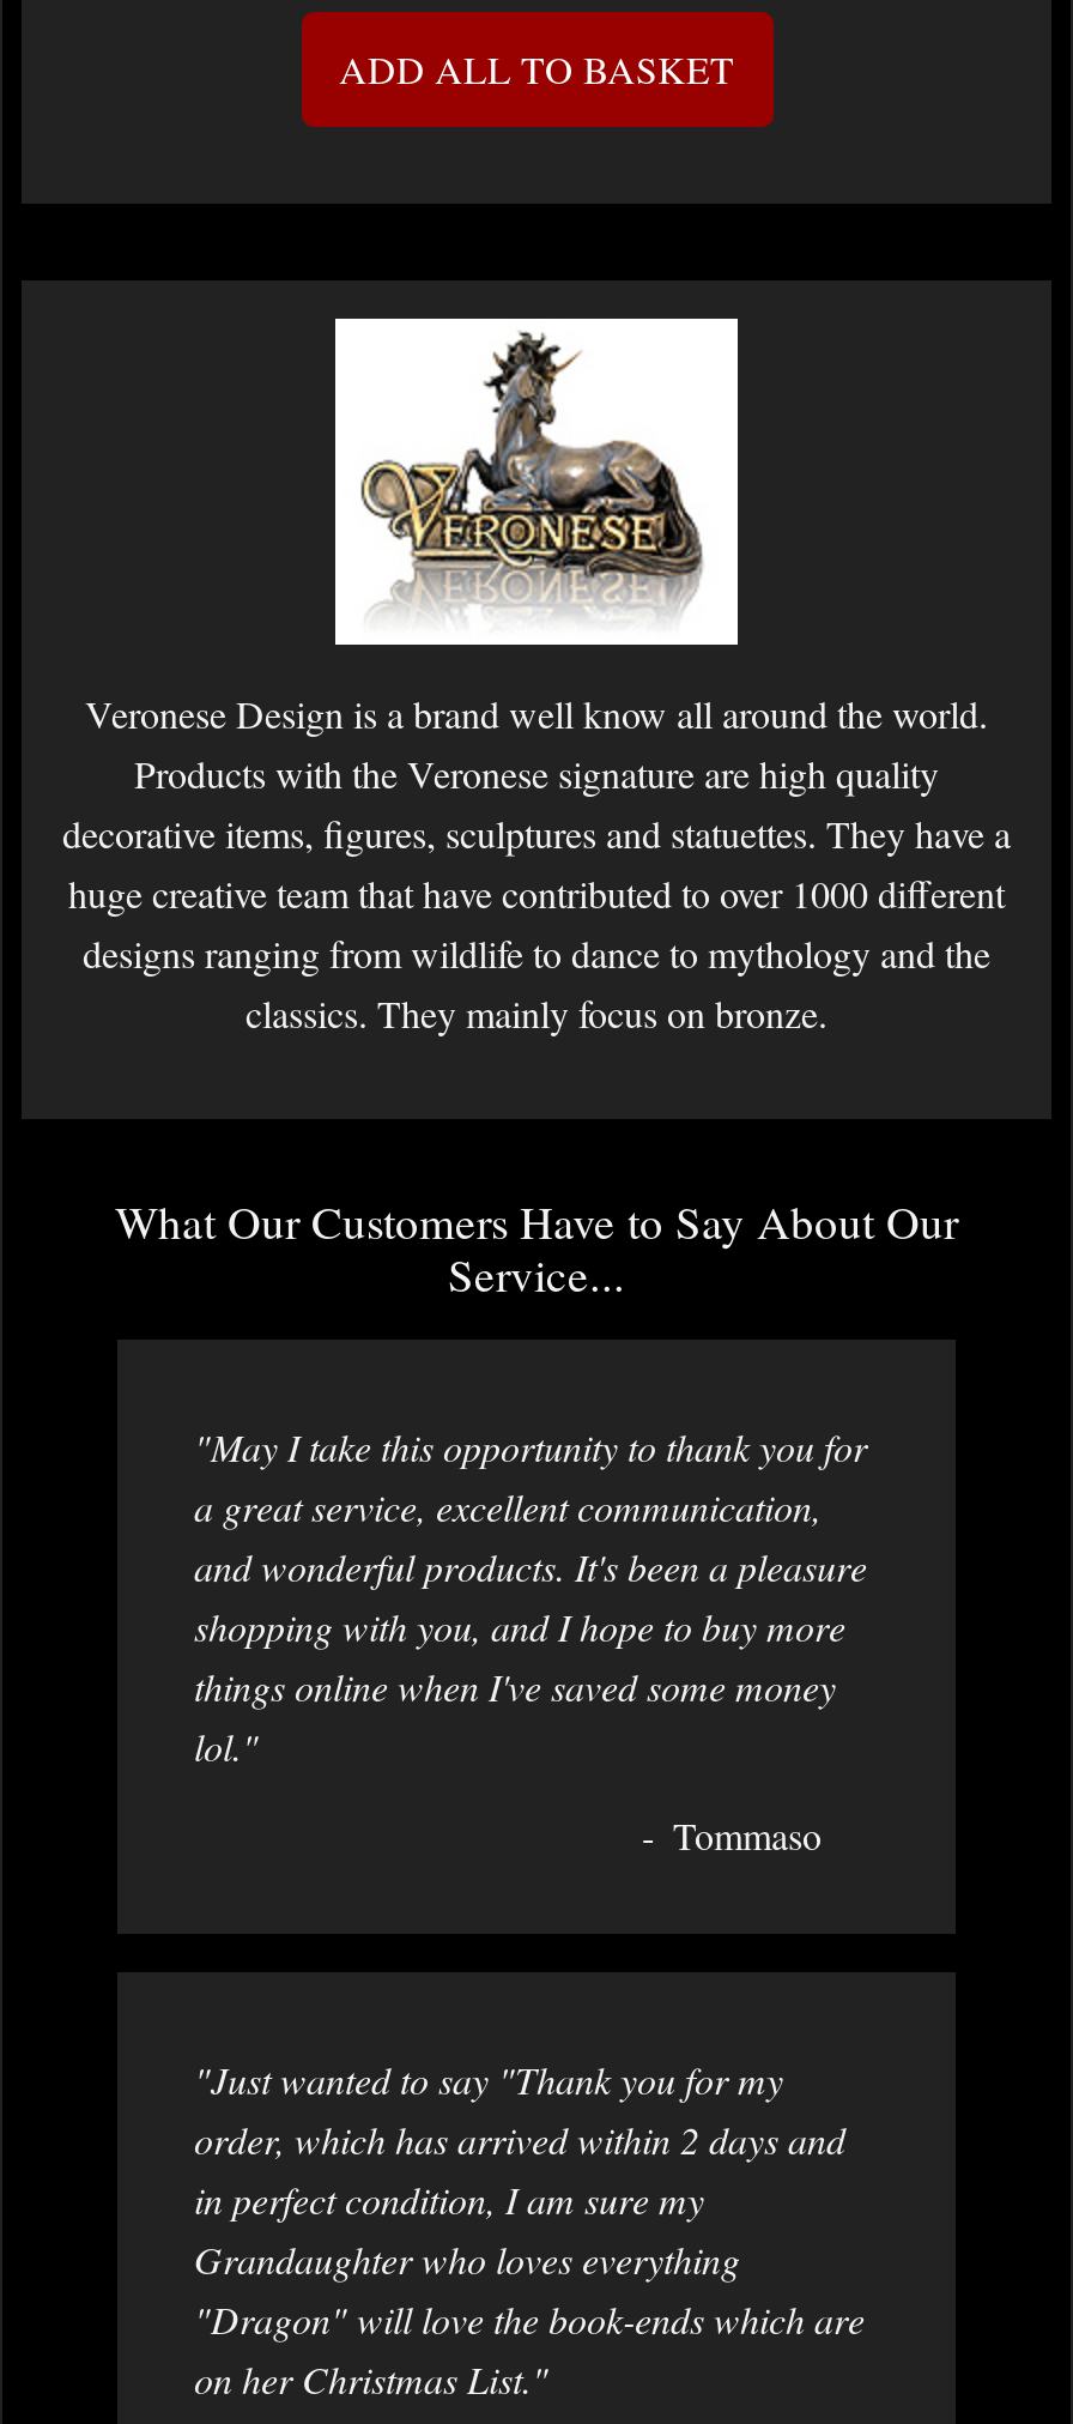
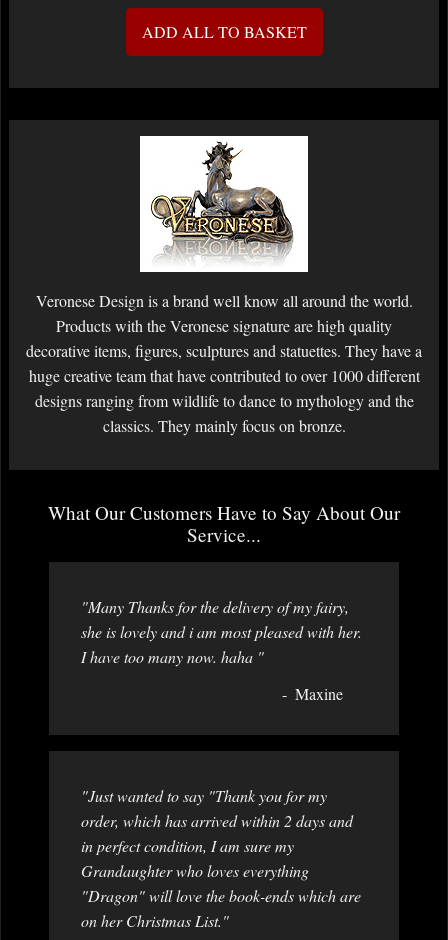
- "May I take this opportunity to thank you for
- a great service, excellent communication,
- and wonderful products. It's been a pleasure
- shopping with you, and I hope to buy more
- things online when I've saved some money
- lol."
+ "Many Thanks for the delivery of my fairy,
+ she is lovely and i am most pleased with her.
+ I have too many now. haha "

- Tommaso
+ Maxine
